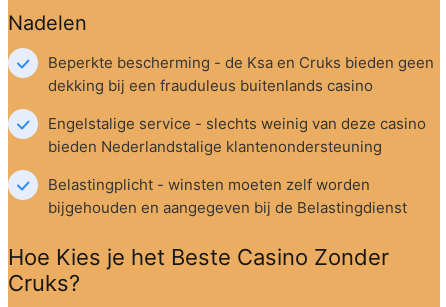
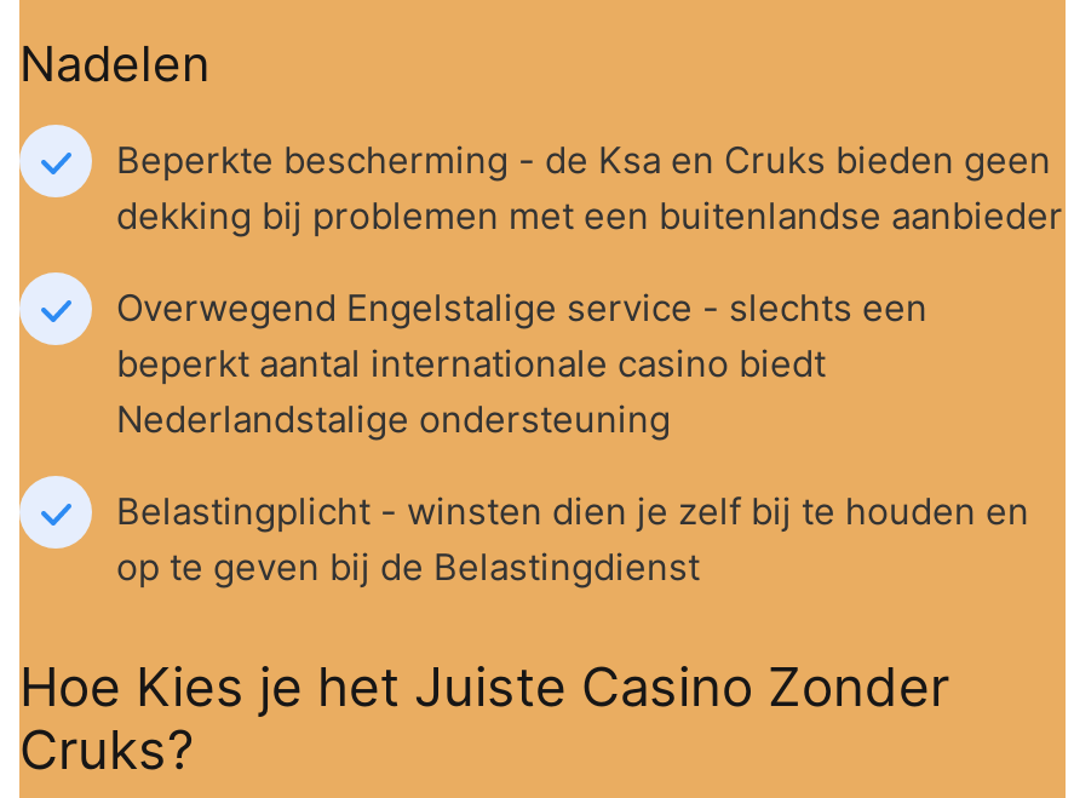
- dekking bij een frauduleus buitenlands casino
+ dekking bij problemen met een buitenlandse aanbieder

- Engelstalige service - slechts weinig van deze casino
- bieden Nederlandstalige klantenondersteuning
+ Overwegend Engelstalige service - slechts een
+ beperkt aantal internationale casino biedt
+ Nederlandstalige ondersteuning

- Belastingplicht - winsten moeten zelf worden
- bijgehouden en aangegeven bij de Belastingdienst
+ Belastingplicht - winsten dien je zelf bij te houden en
+ op te geven bij de Belastingdienst

- Hoe Kies je het Beste Casino Zonder
+ Hoe Kies je het Juiste Casino Zonder
